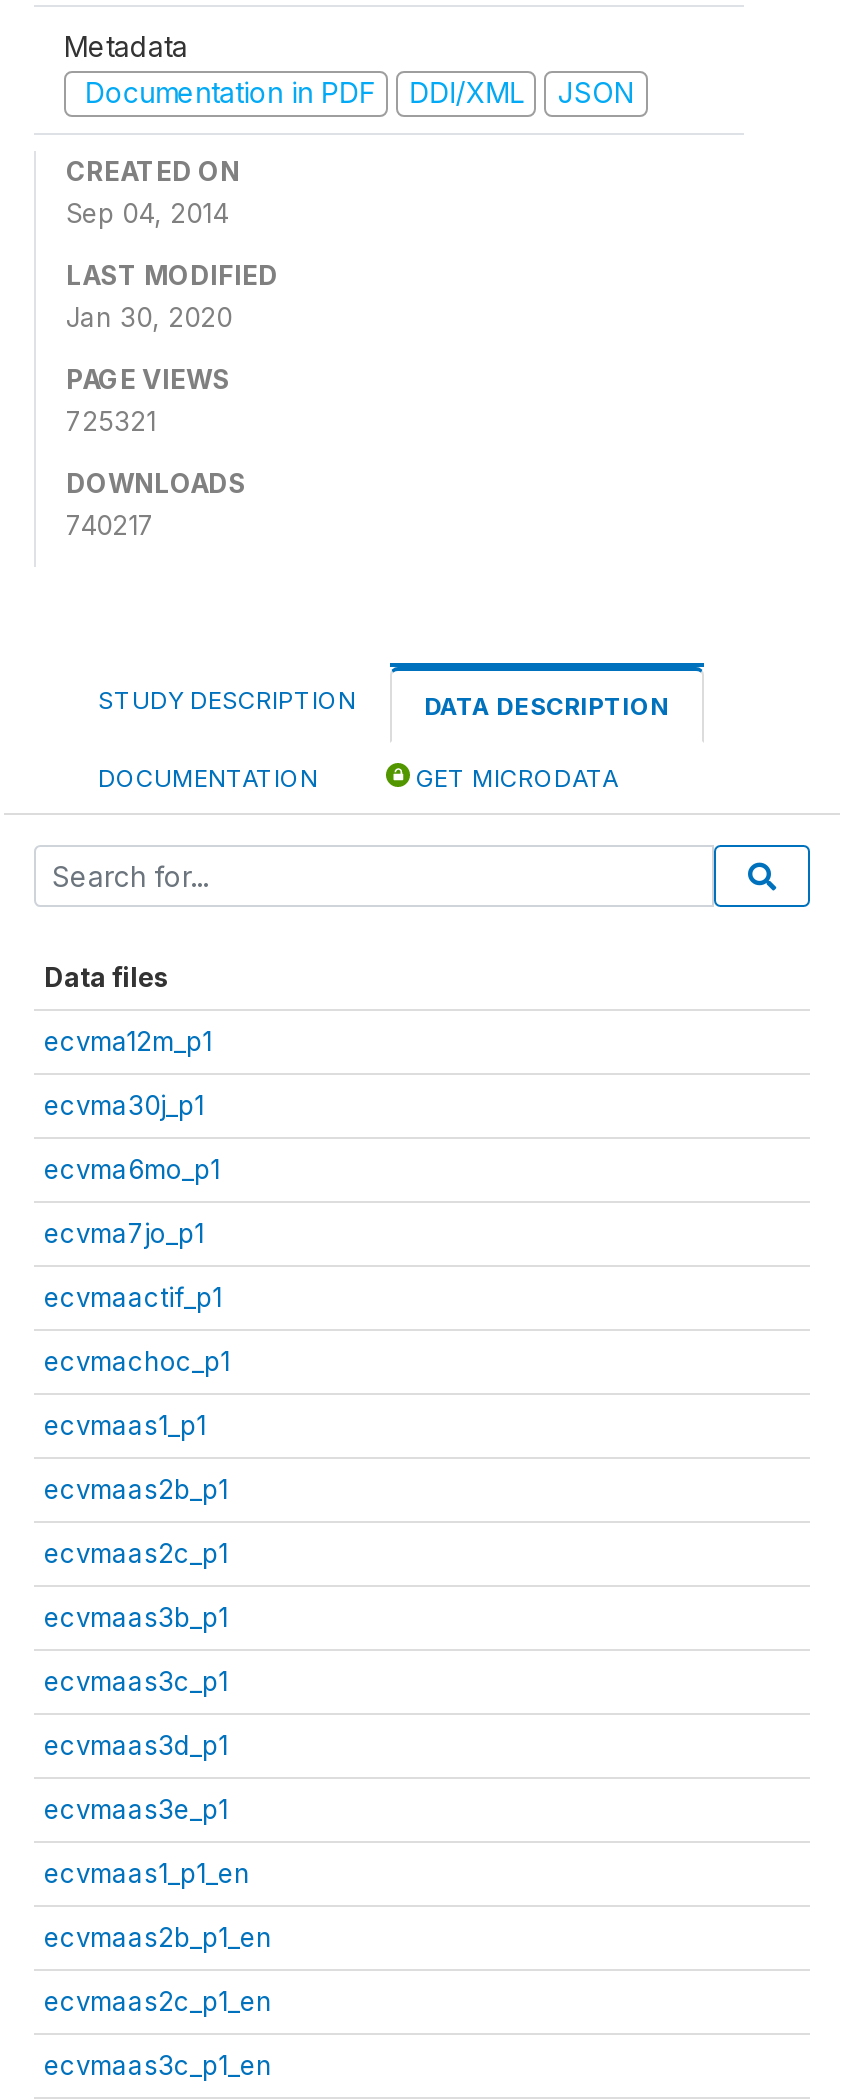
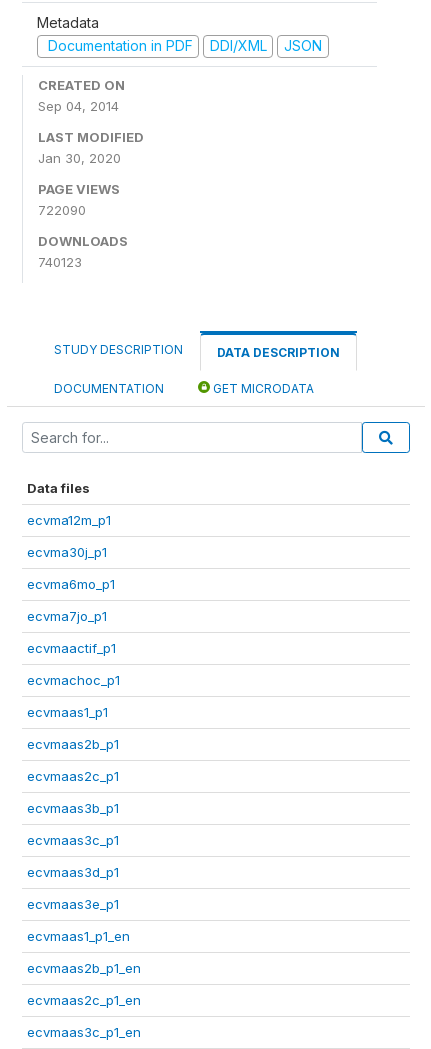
- 725321
+ 722090

- 740217
+ 740123
